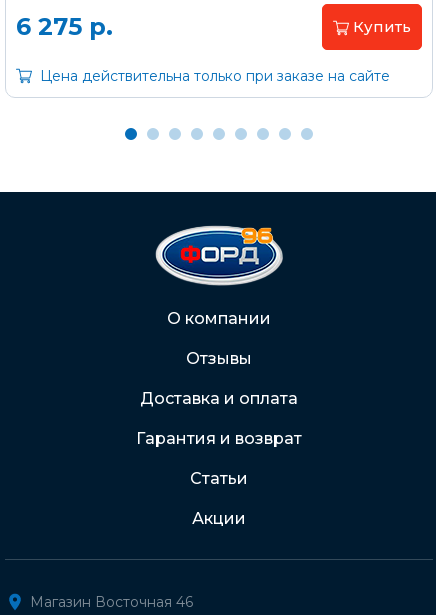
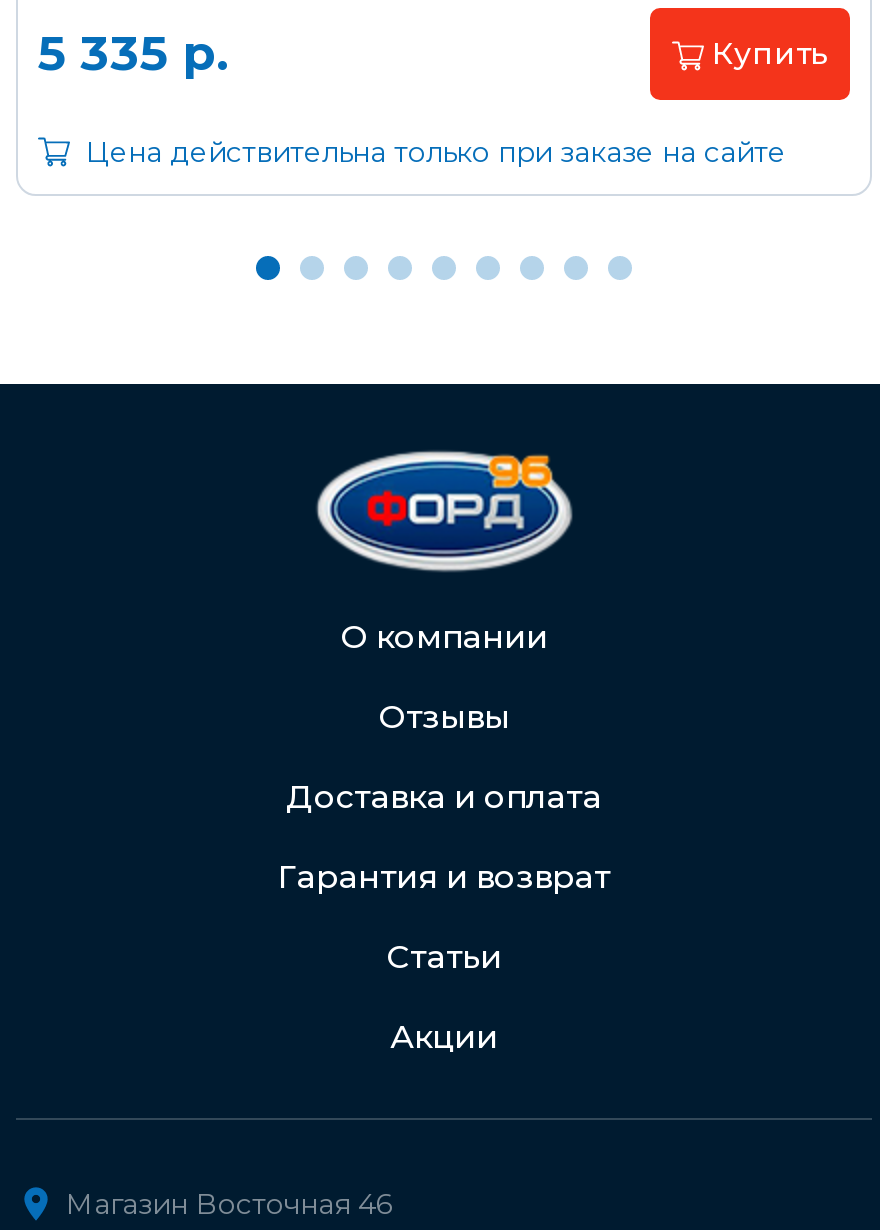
- 6 275 р.
+ 5 335 р.
